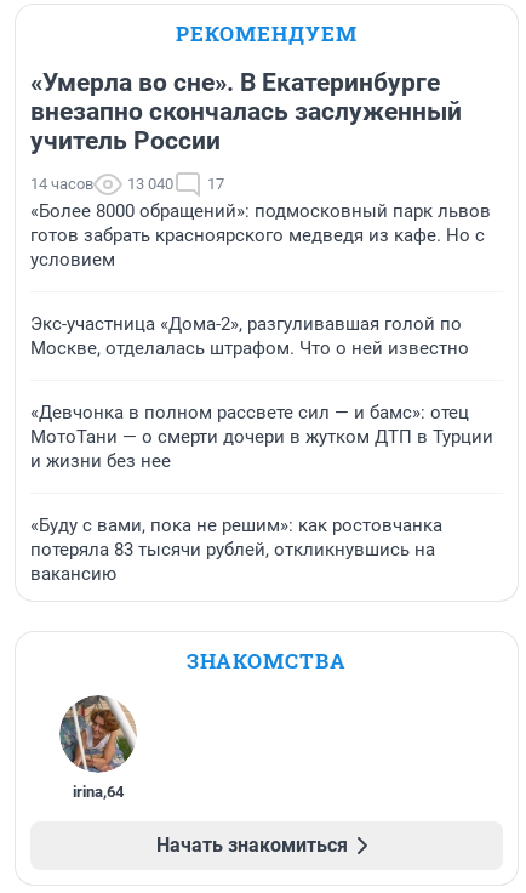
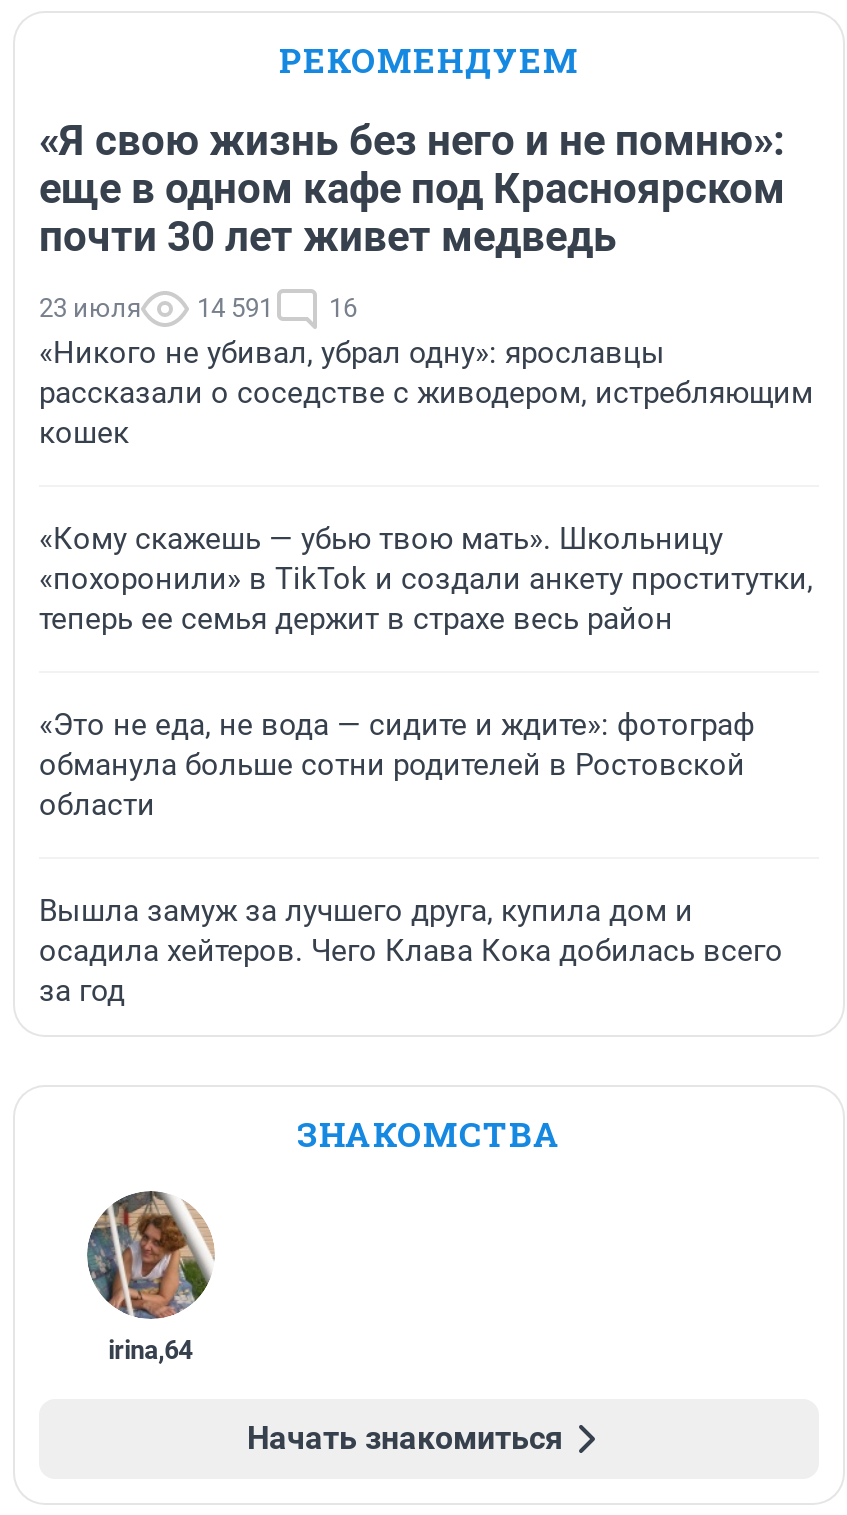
- «Умерла во сне». В Екатеринбурге
- внезапно скончалась заслуженный
- учитель России
+ «Я свою жизнь без него и не помню»:
+ еще в одном кафе под Красноярском
+ почти 30 лет живет медведь

- 14 часов
- 13 040
- 17
- «Более 8000 обращений»: подмосковный парк львов
- готов забрать красноярского медведя из кафе. Но с
- условием
+ 23 июля
+ 14 591
+ 16
+ «Никого не убивал, убрал одну»: ярославцы
+ рассказали о соседстве с живодером, истребляющим
+ кошек

- Экс-участница «Дома-2», разгуливавшая голой по
- Москве, отделалась штрафом. Что о ней известно
+ «Кому скажешь — убью твою мать». Школьницу
+ «похоронили» в TikTok и создали анкету проститутки,
+ теперь ее семья держит в страхе весь район

- «Девчонка в полном рассвете сил — и бамс»: отец
- МотоТани — о смерти дочери в жутком ДТП в Турции
- и жизни без нее
+ «Это не еда, не вода — сидите и ждите»: фотограф
+ обманула больше сотни родителей в Ростовской
+ области

- «Буду с вами, пока не решим»: как ростовчанка
- потеряла 83 тысячи рублей, откликнувшись на
- вакансию
+ Вышла замуж за лучшего друга, купила дом и
+ осадила хейтеров. Чего Клава Кока добилась всего
+ за год
